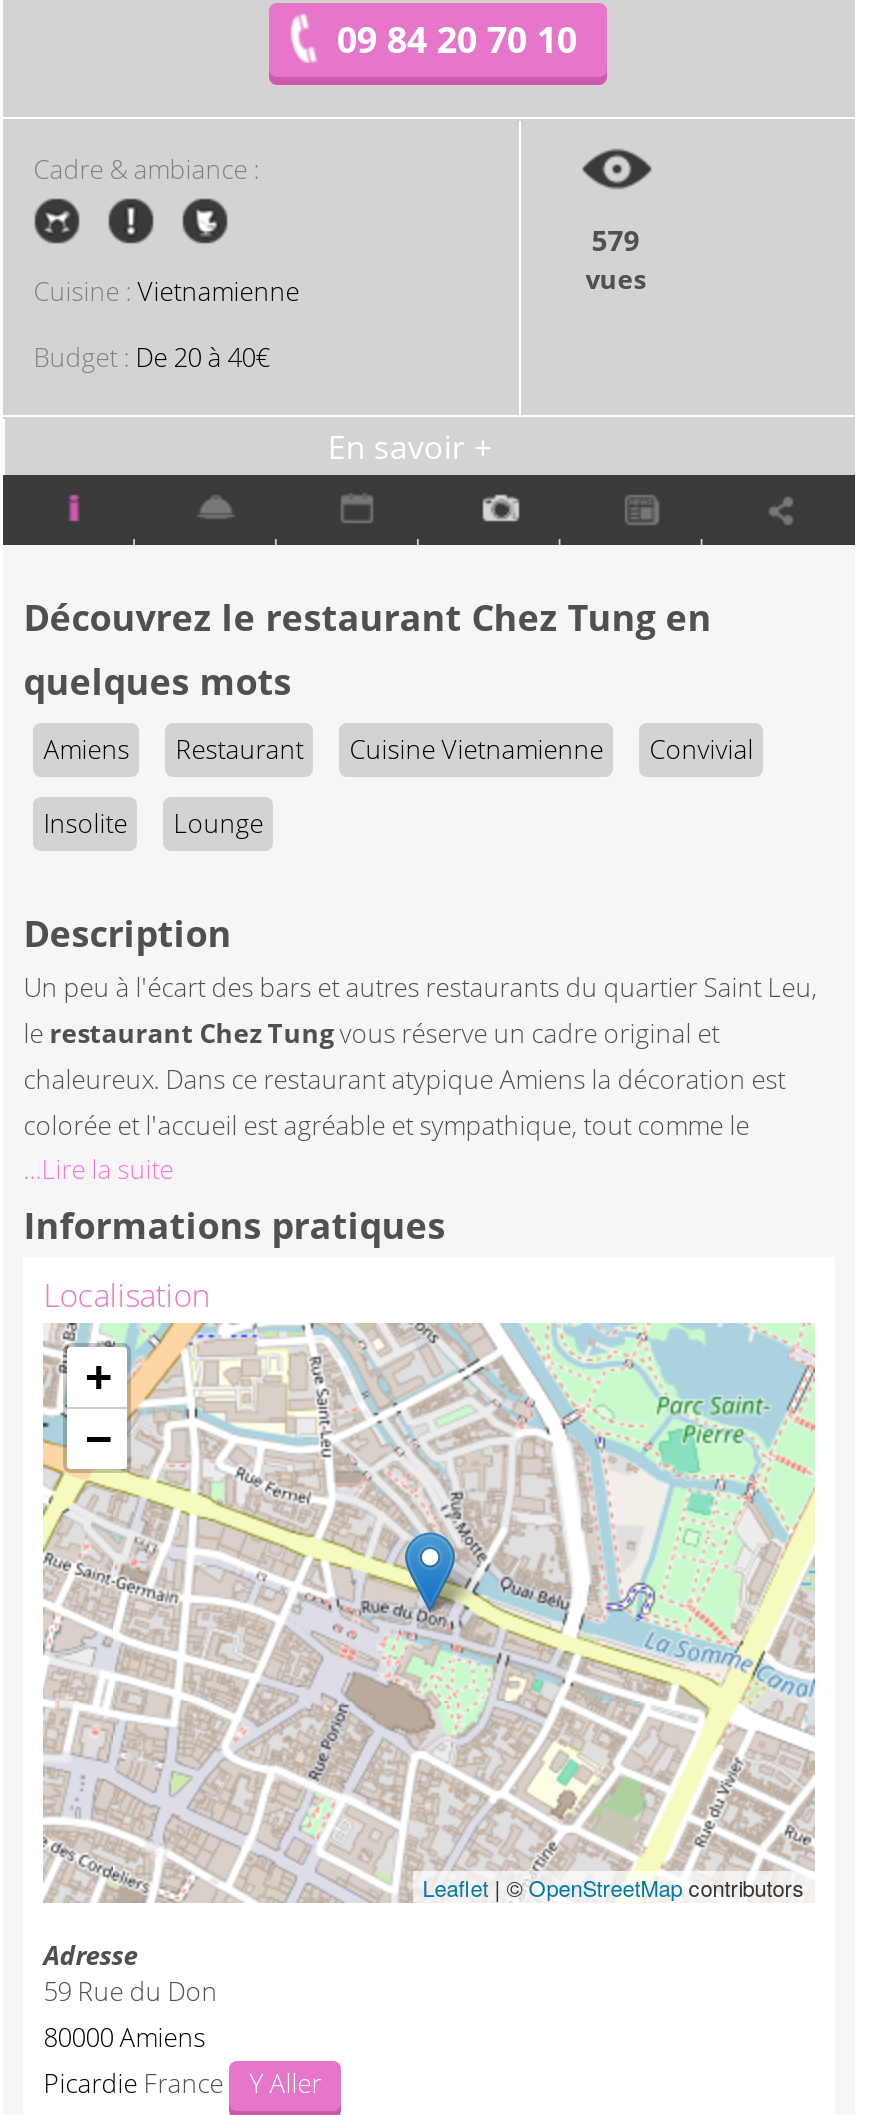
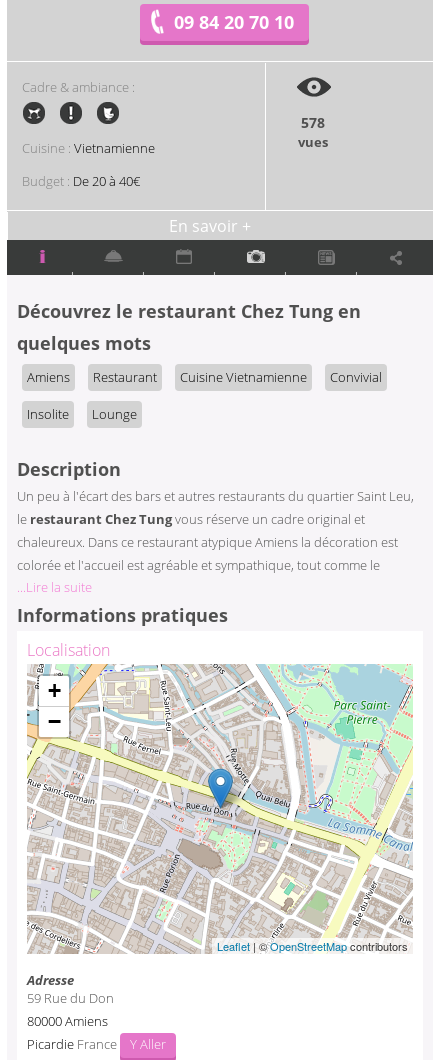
- 579
+ 578
